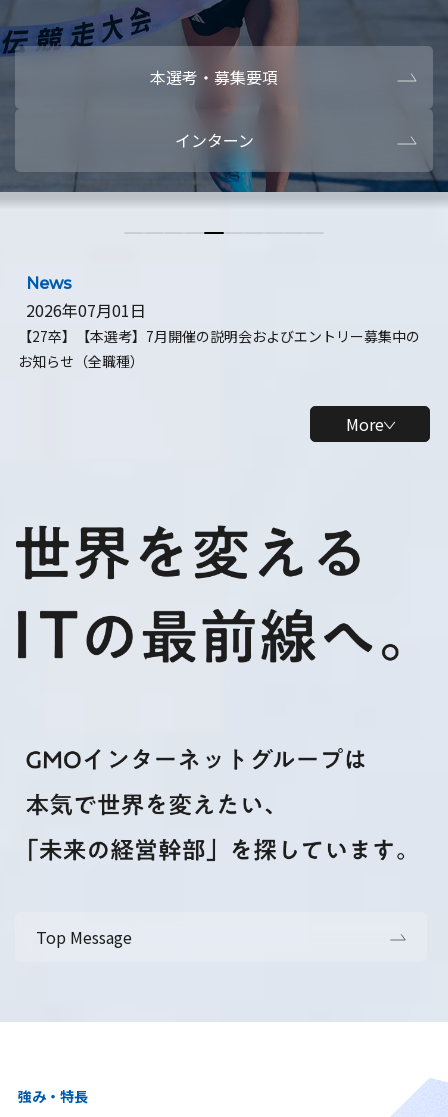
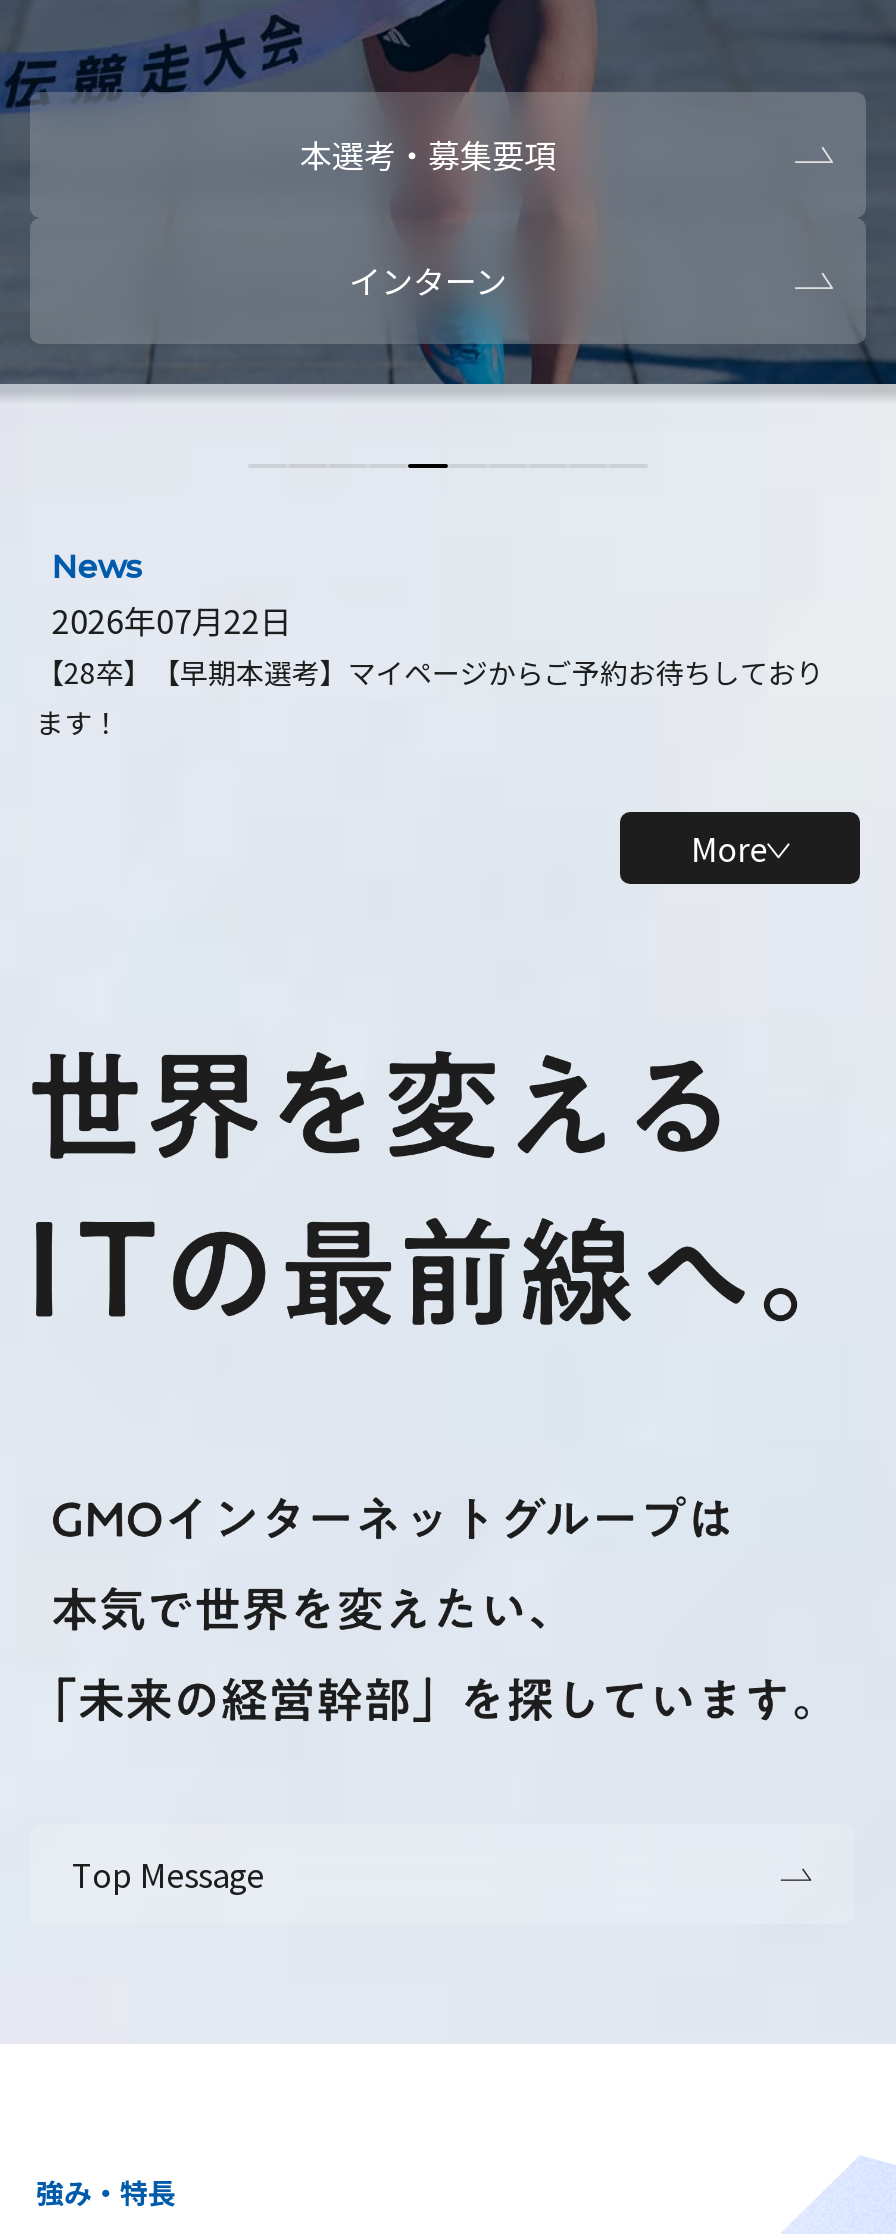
- 2026年07月01日
- 【27卒】【本選考】7月開催の説明会およびエントリー募集中の
- お知らせ（全職種）
+ 2026年07月22日
+ 【28卒】【早期本選考】マイページからご予約お待ちしており
+ ます！
